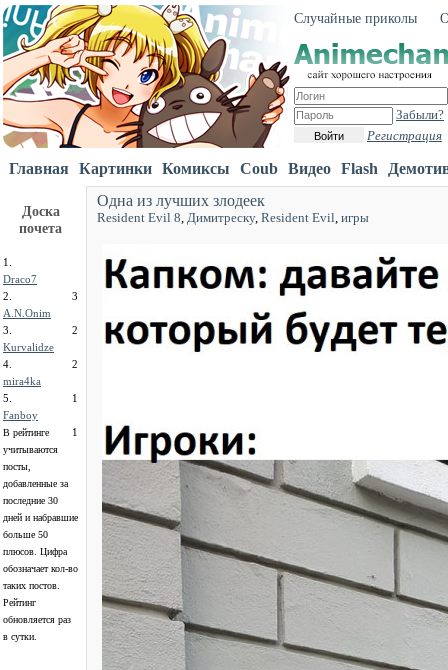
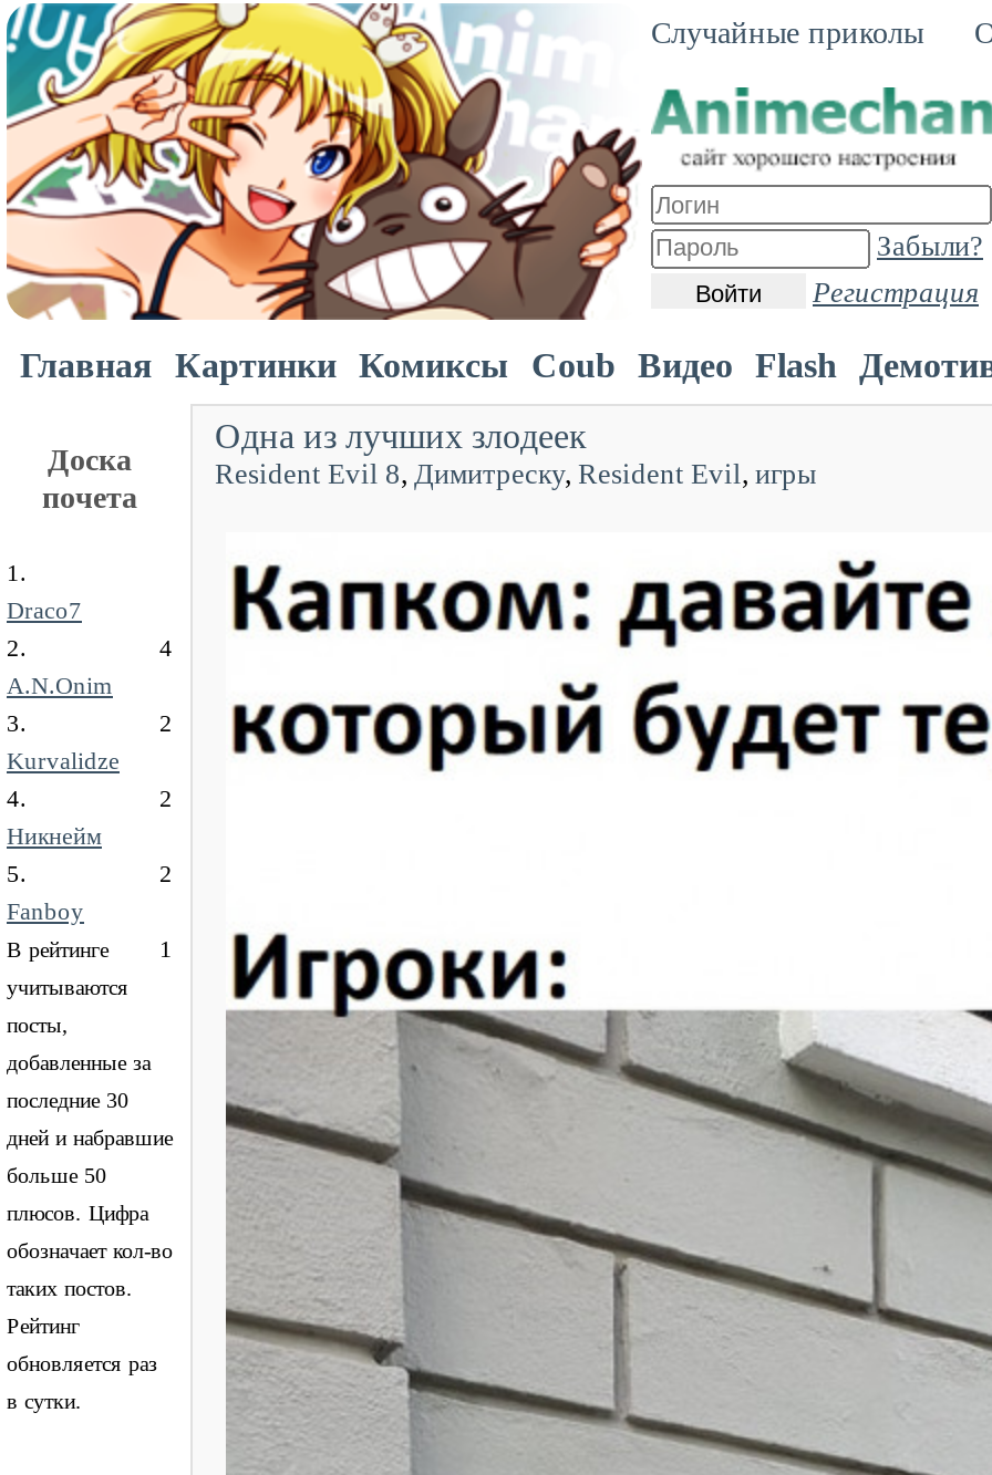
- 3
+ 4

- mira4ka
- 1
+ Никнейм
+ 2
